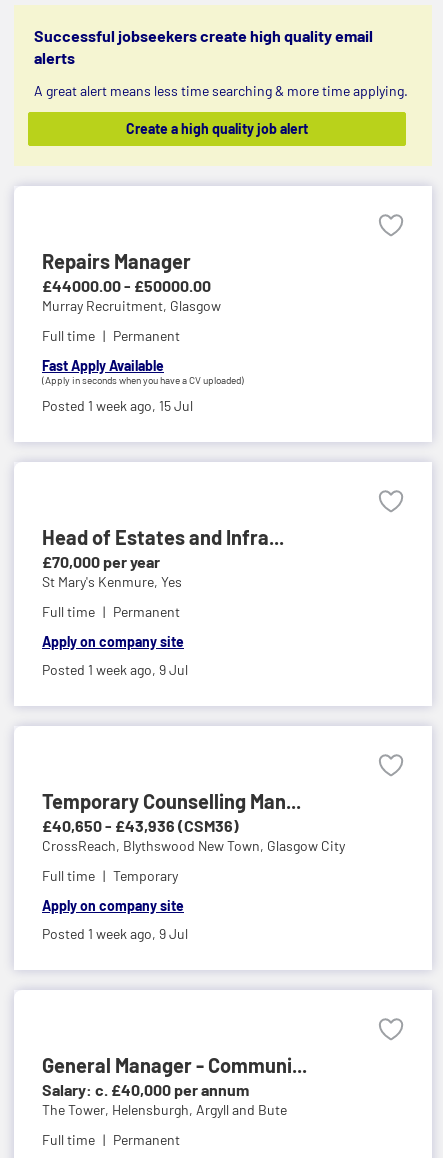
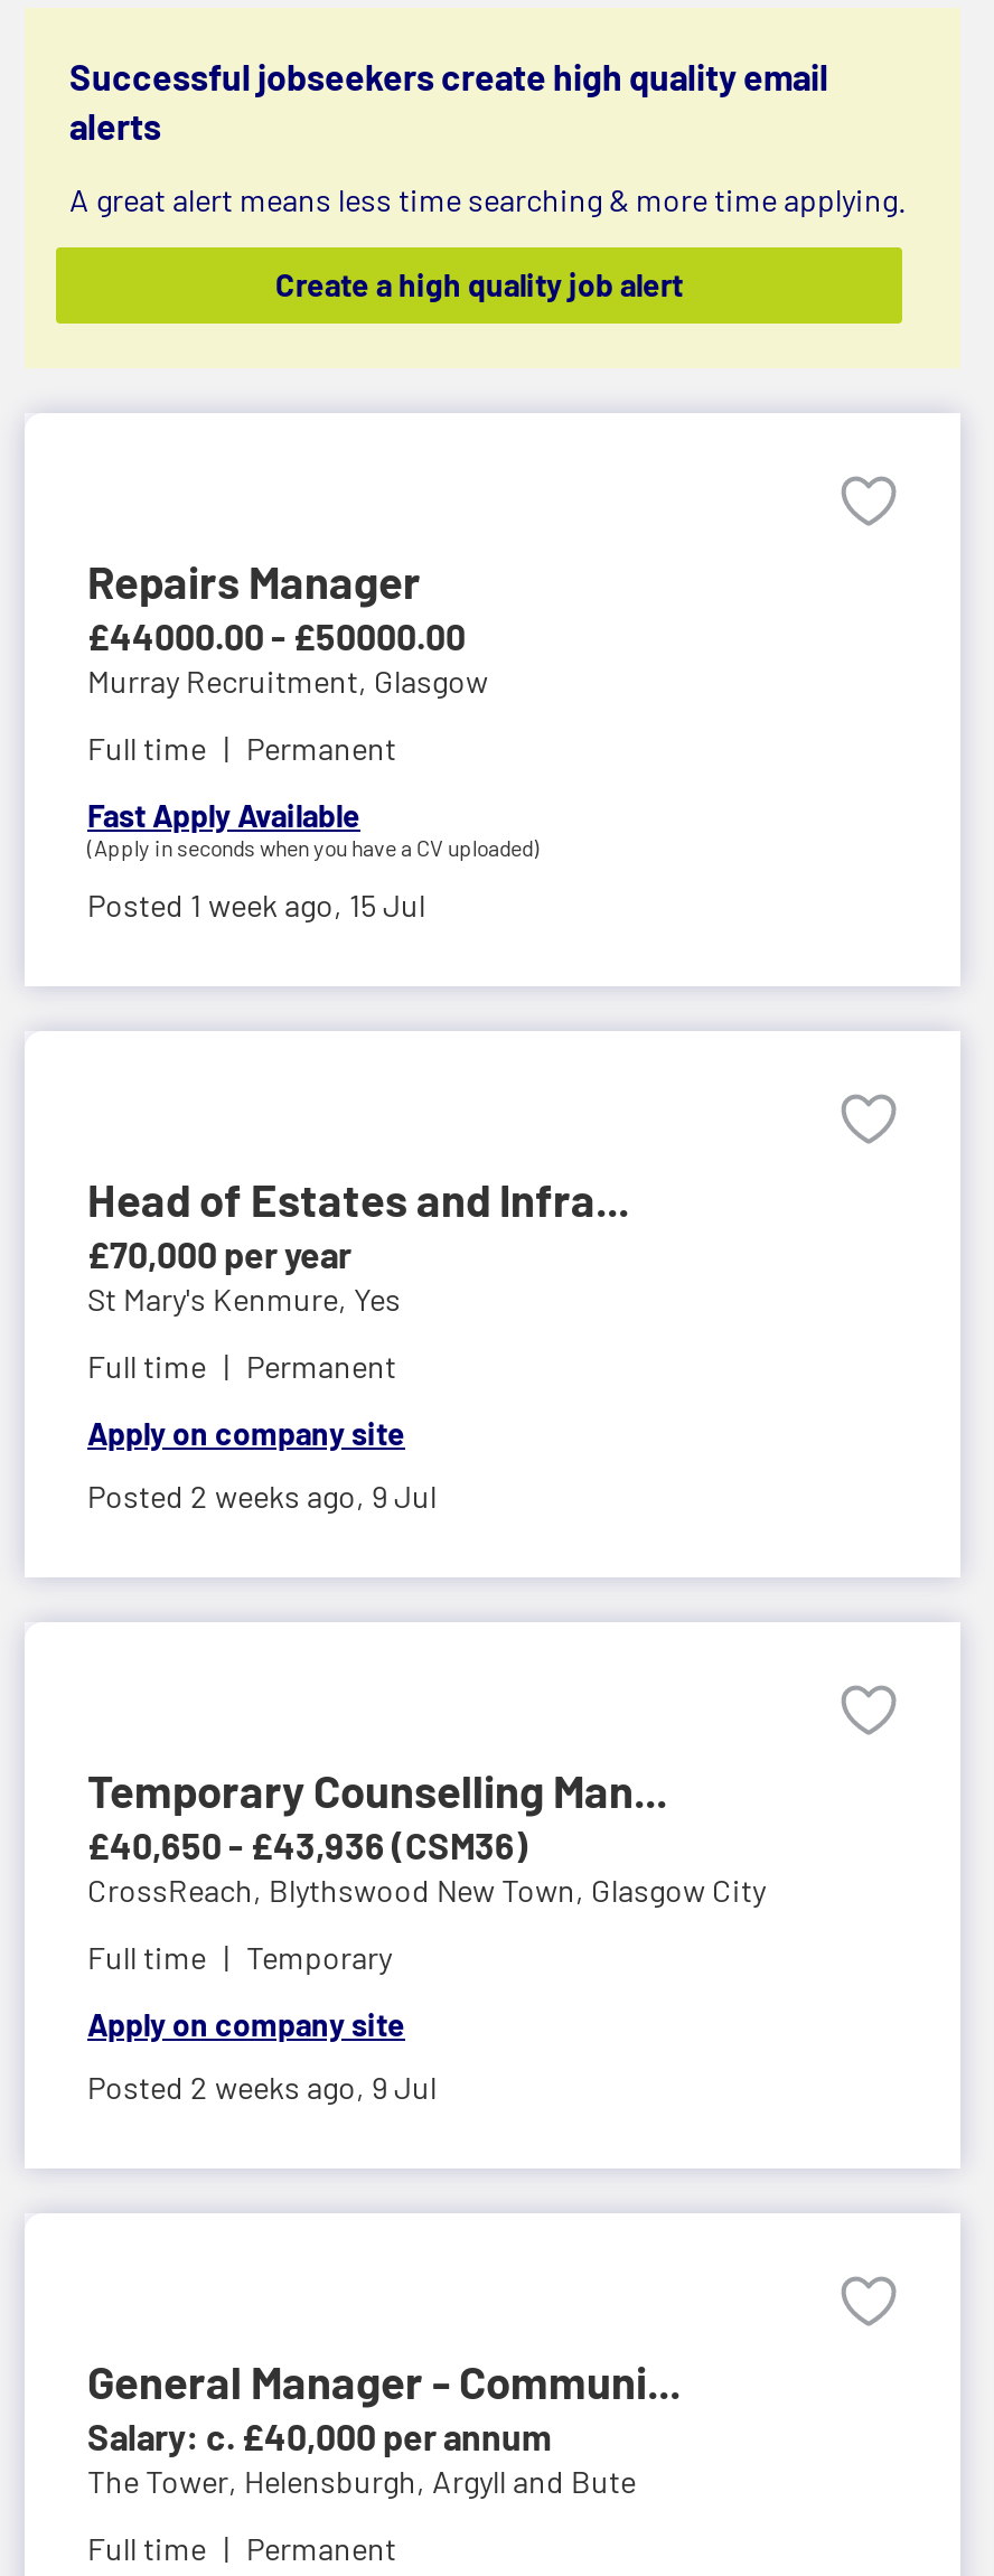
- Posted 1 week ago, 9 Jul
+ Posted 2 weeks ago, 9 Jul

- Posted 1 week ago, 9 Jul
+ Posted 2 weeks ago, 9 Jul
